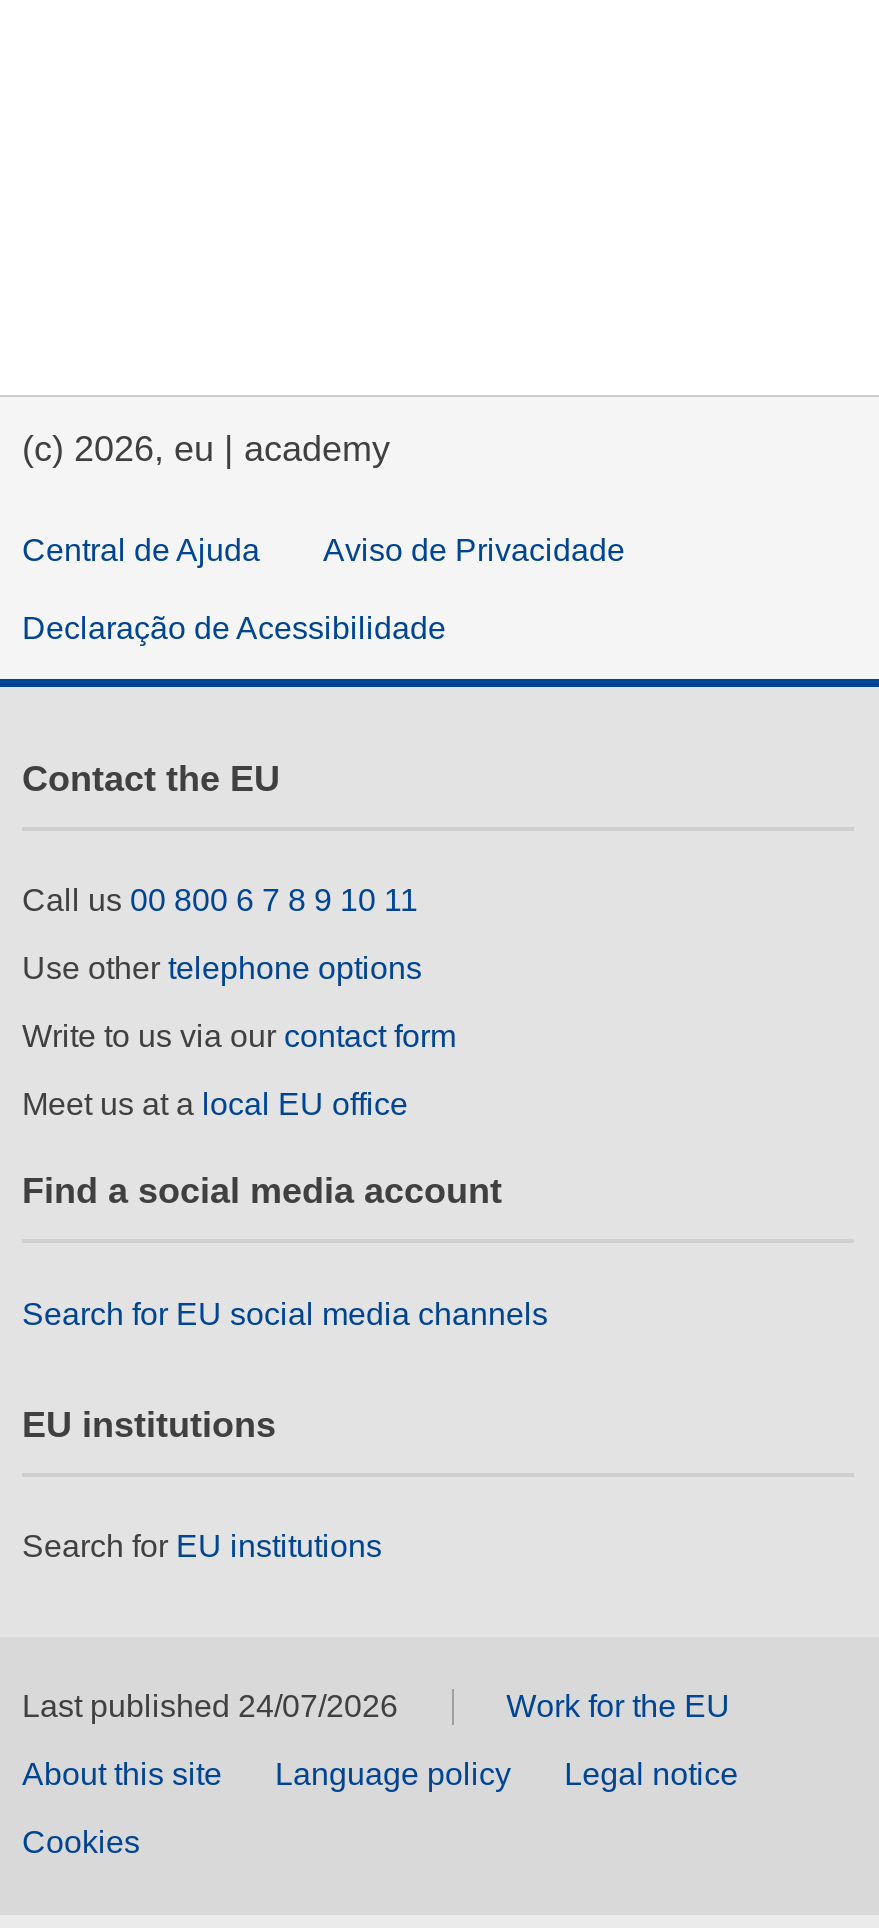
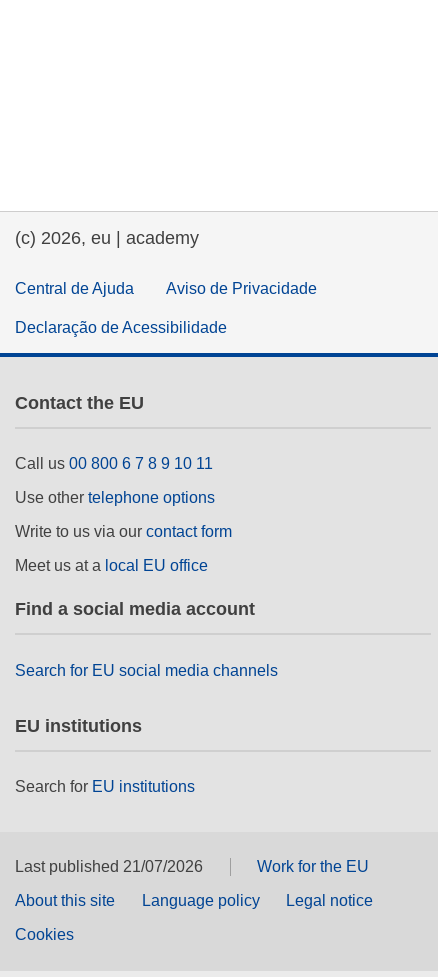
- Last published 24/07/2026
+ Last published 21/07/2026
